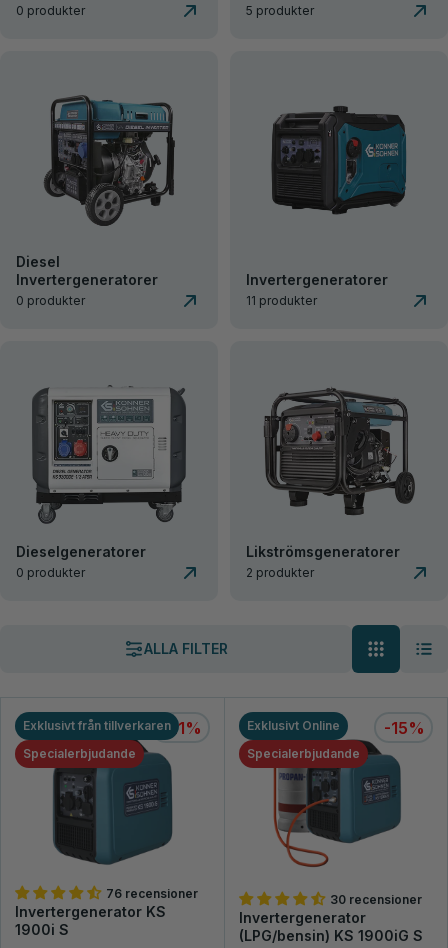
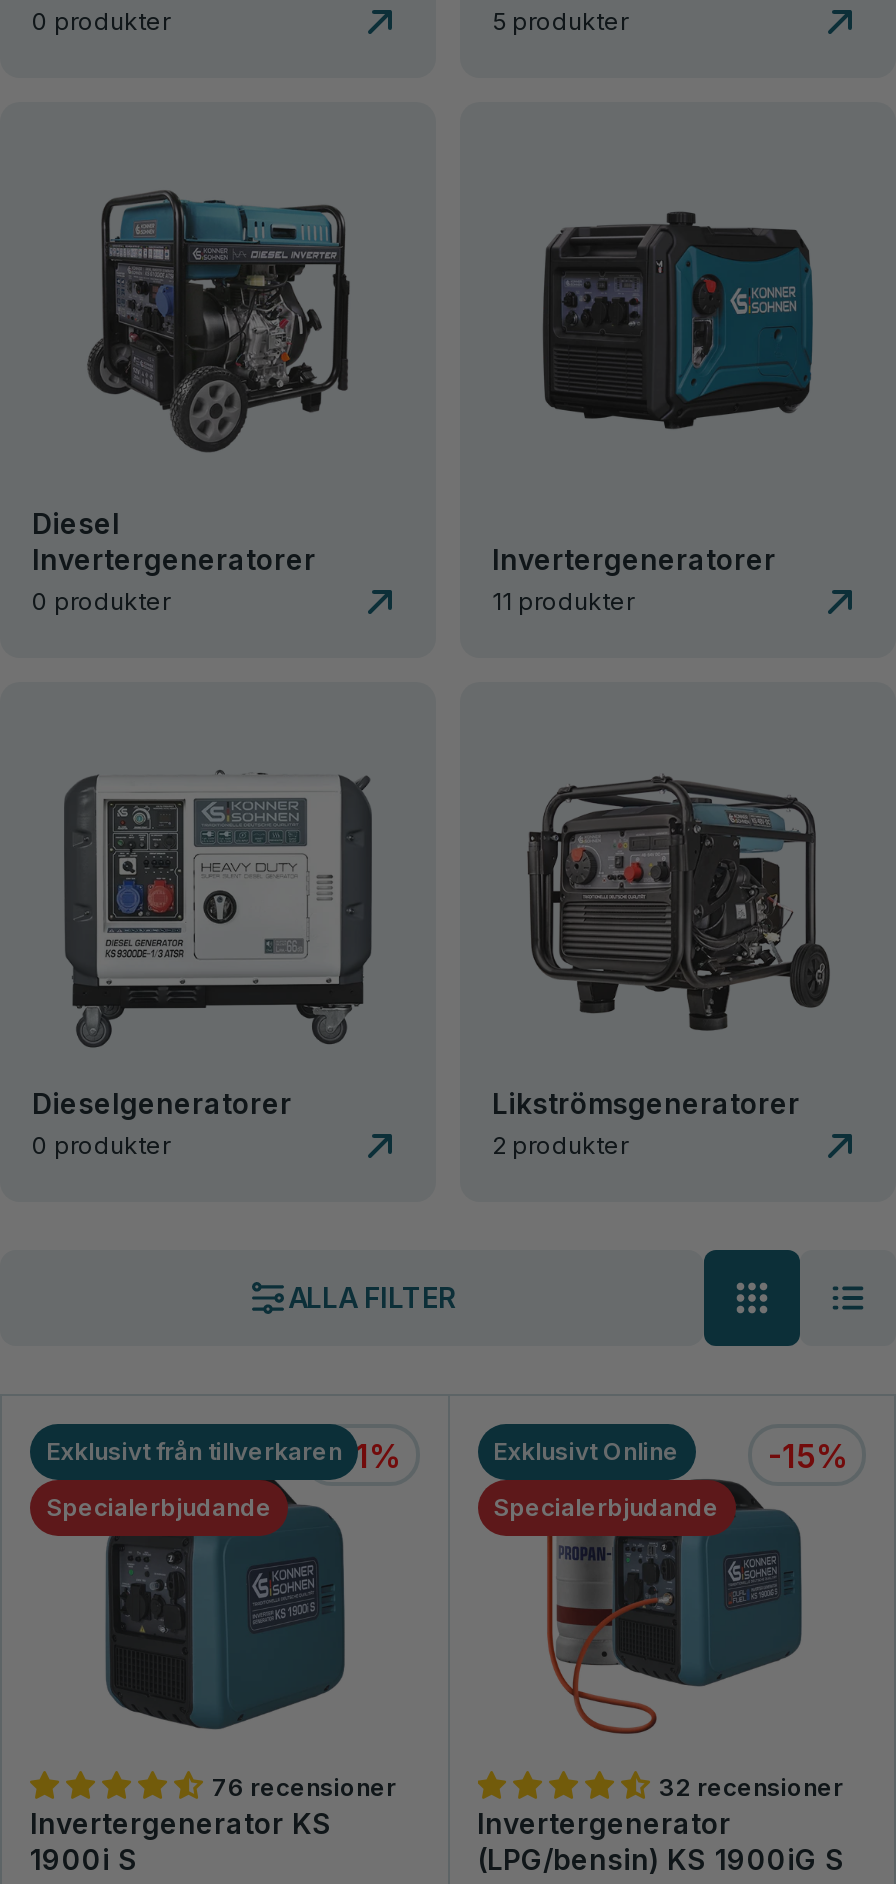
- 30 recensioner
+ 32 recensioner
